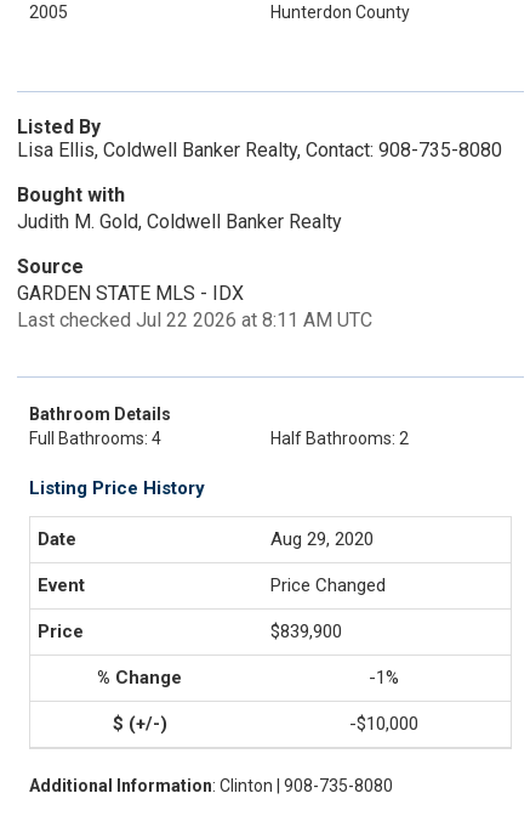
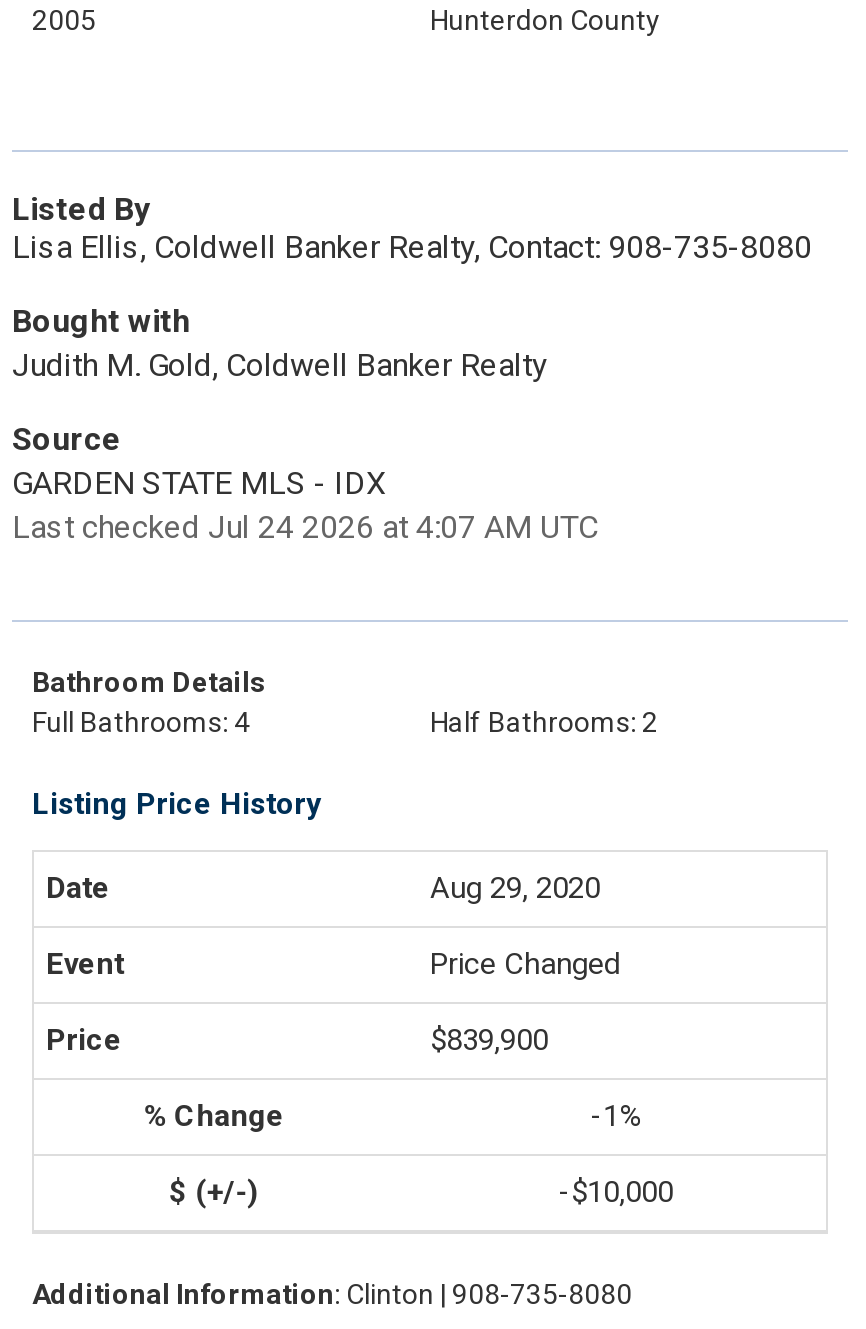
- Last checked Jul 22 2026 at 8:11 AM UTC
+ Last checked Jul 24 2026 at 4:07 AM UTC
